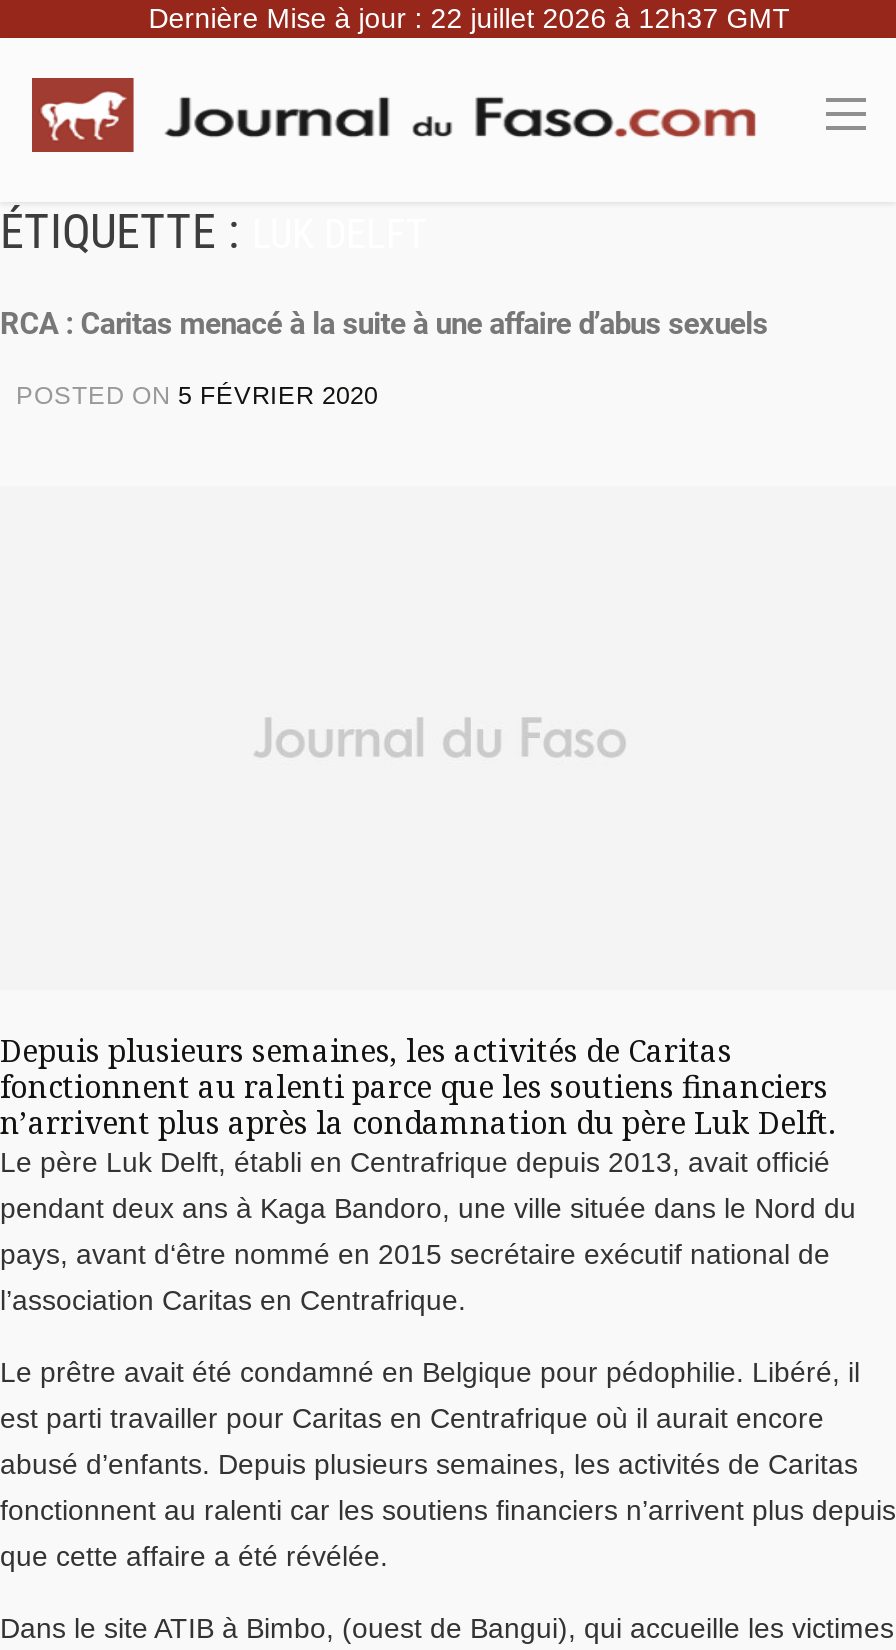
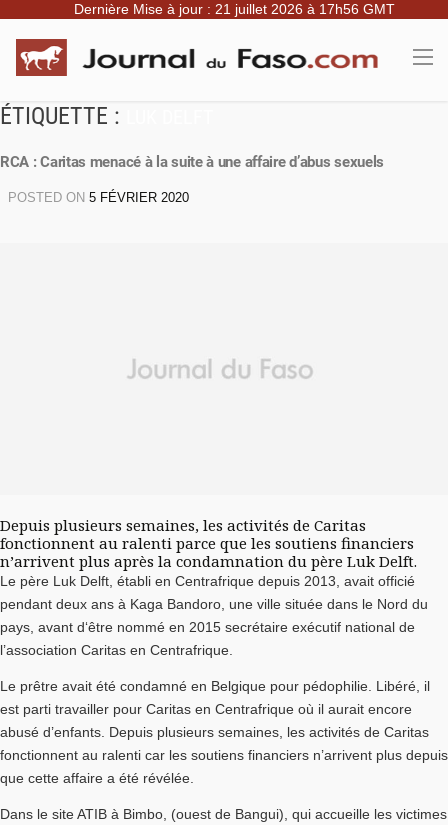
- Dernière Mise à jour : 22 juillet 2026 à 12h37 GMT
+ Dernière Mise à jour : 21 juillet 2026 à 17h56 GMT
